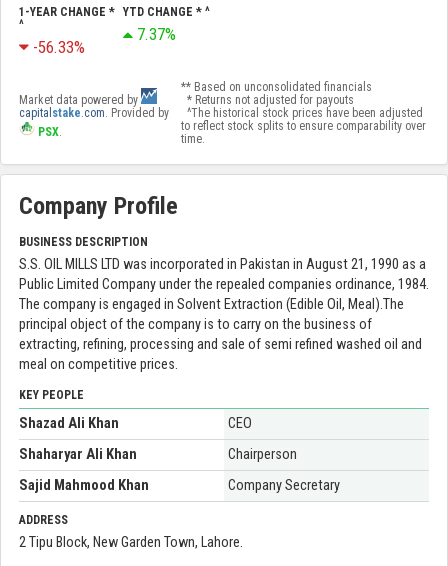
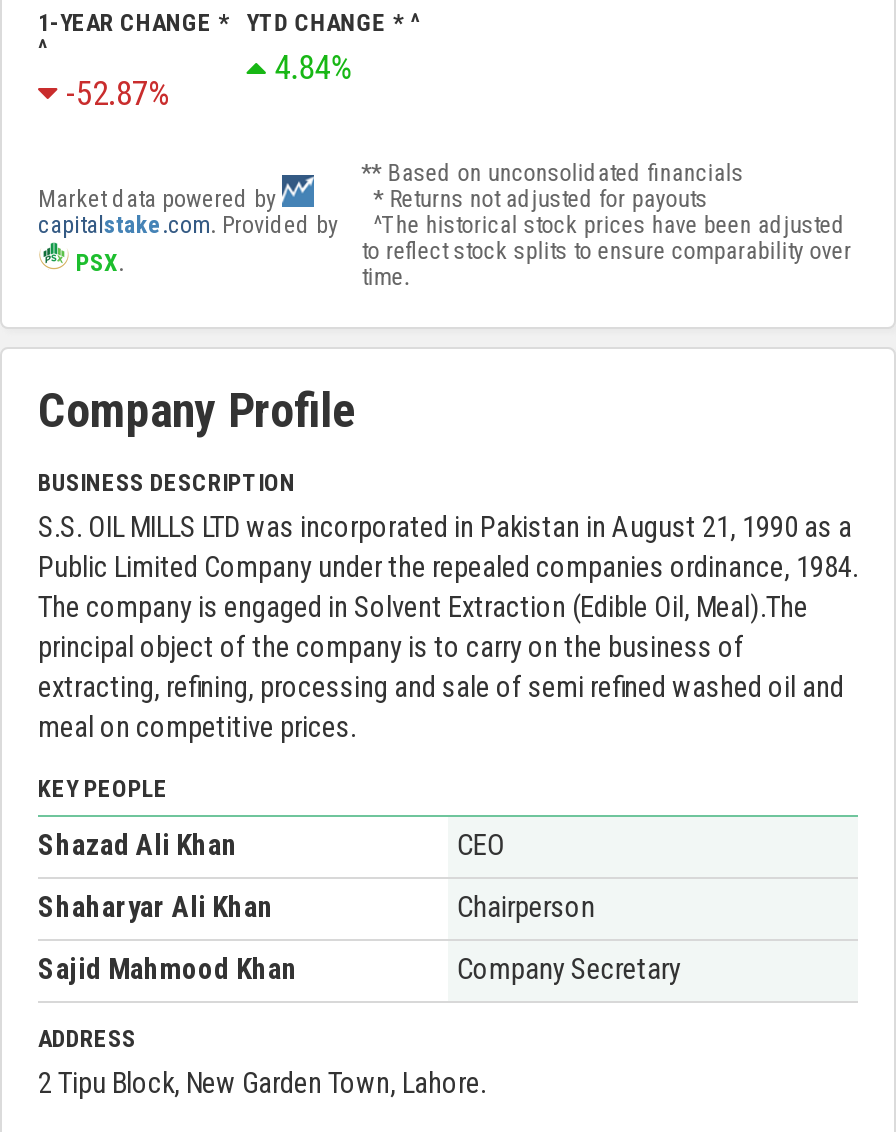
- 7.37%
+ 4.84%

- -56.33%
+ -52.87%
